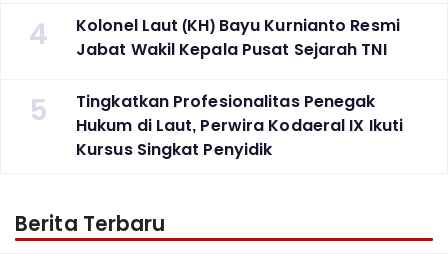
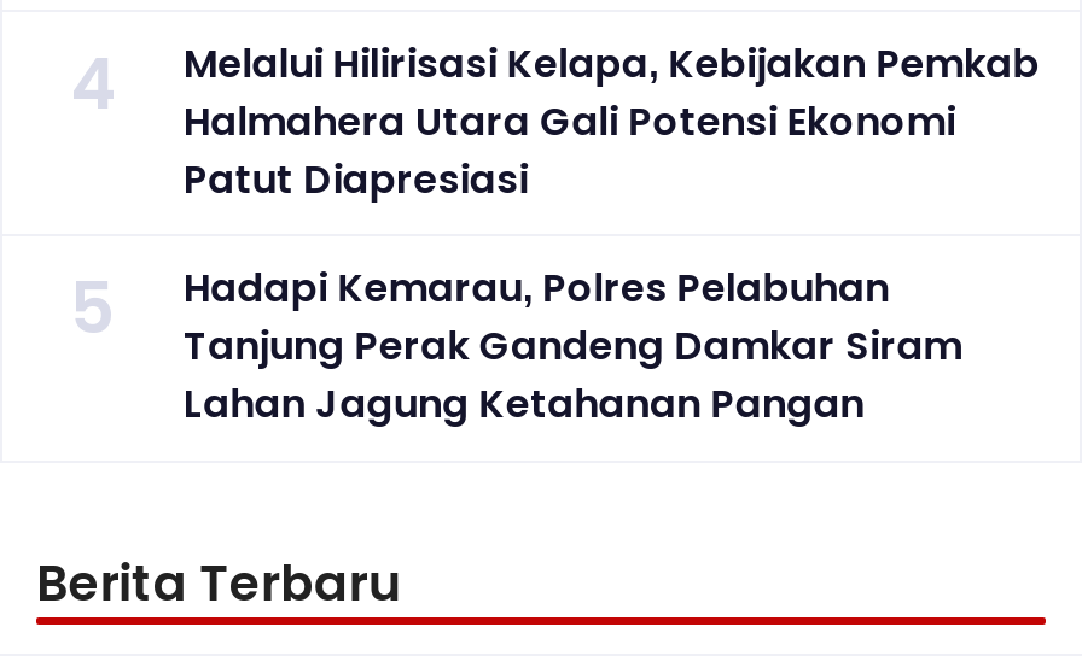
- Kolonel Laut (KH) Bayu Kurnianto Resmi
- Jabat Wakil Kepala Pusat Sejarah TNI
+ Melalui Hilirisasi Kelapa, Kebijakan Pemkab
+ Halmahera Utara Gali Potensi Ekonomi
+ Patut Diapresiasi

- Tingkatkan Profesionalitas Penegak
- Hukum di Laut, Perwira Kodaeral IX Ikuti
- Kursus Singkat Penyidik
+ Hadapi Kemarau, Polres Pelabuhan
+ Tanjung Perak Gandeng Damkar Siram
+ Lahan Jagung Ketahanan Pangan
